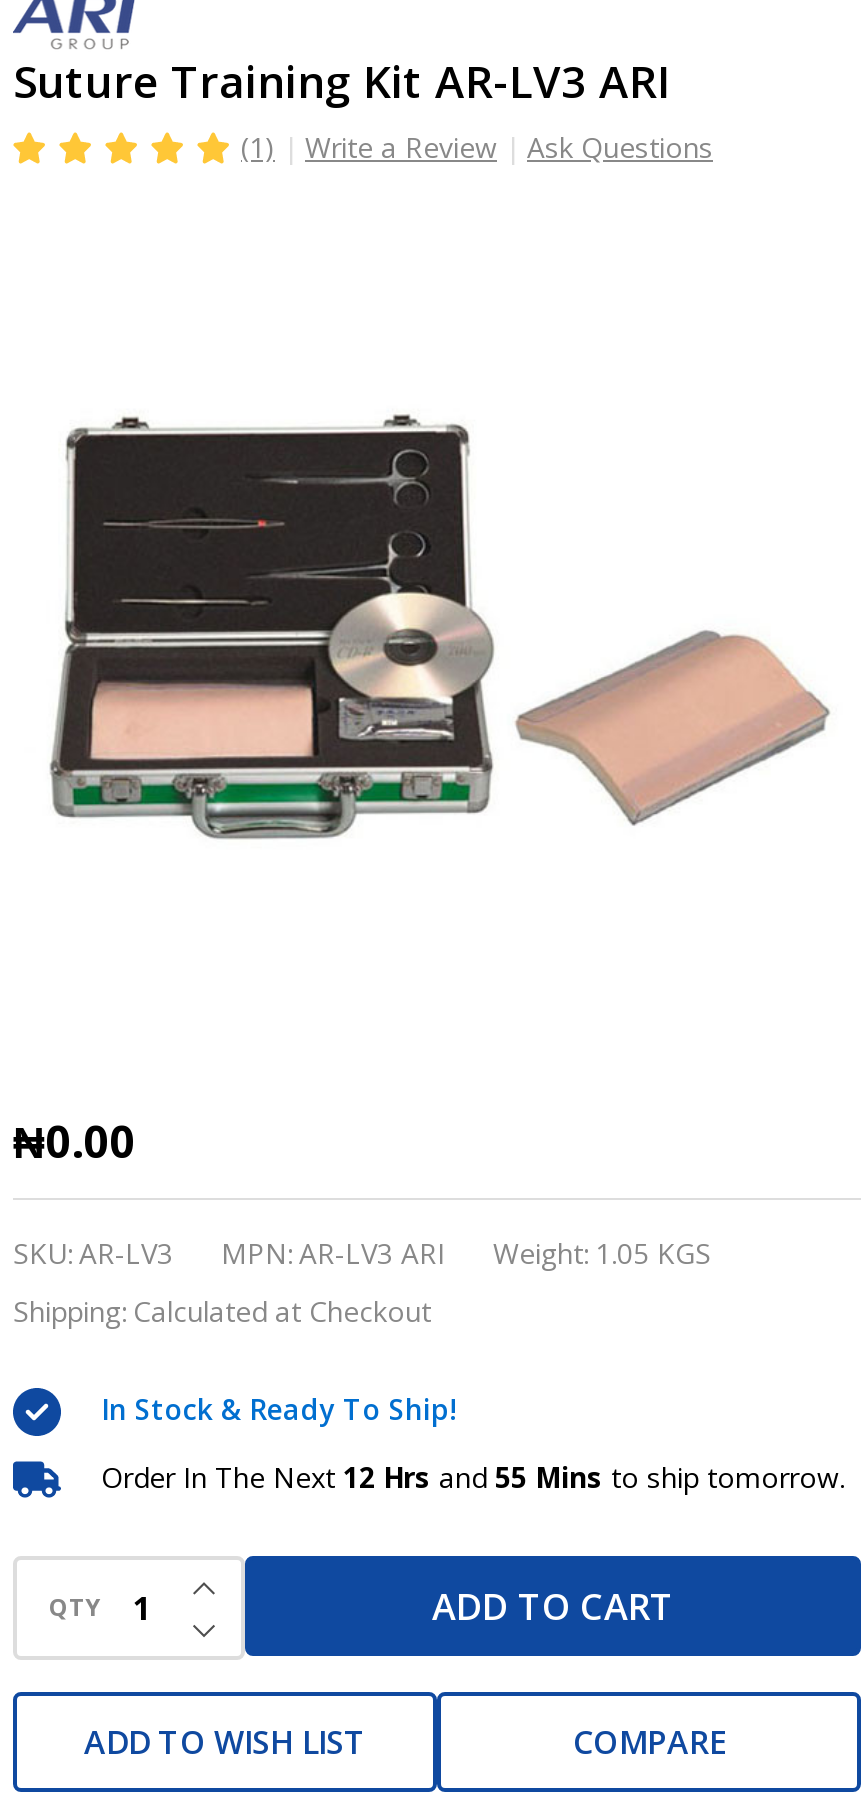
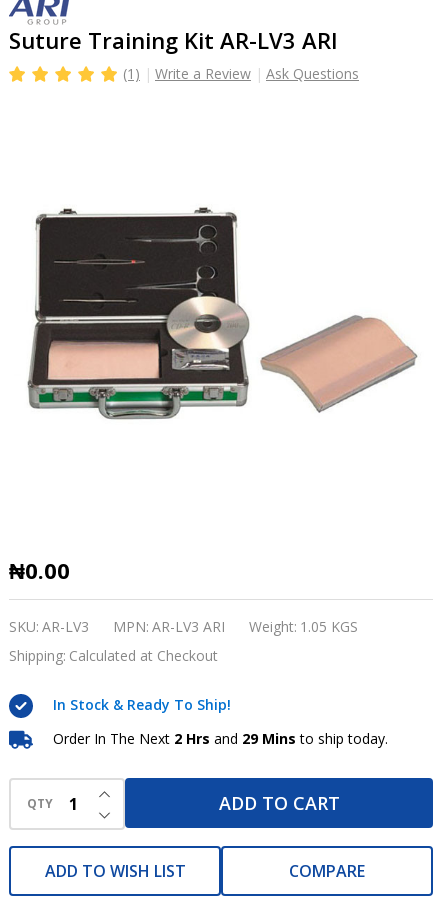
- Order In The Next 12 Hrs and 55 Mins to ship tomorrow.
+ Order In The Next 2 Hrs and 29 Mins to ship today.
